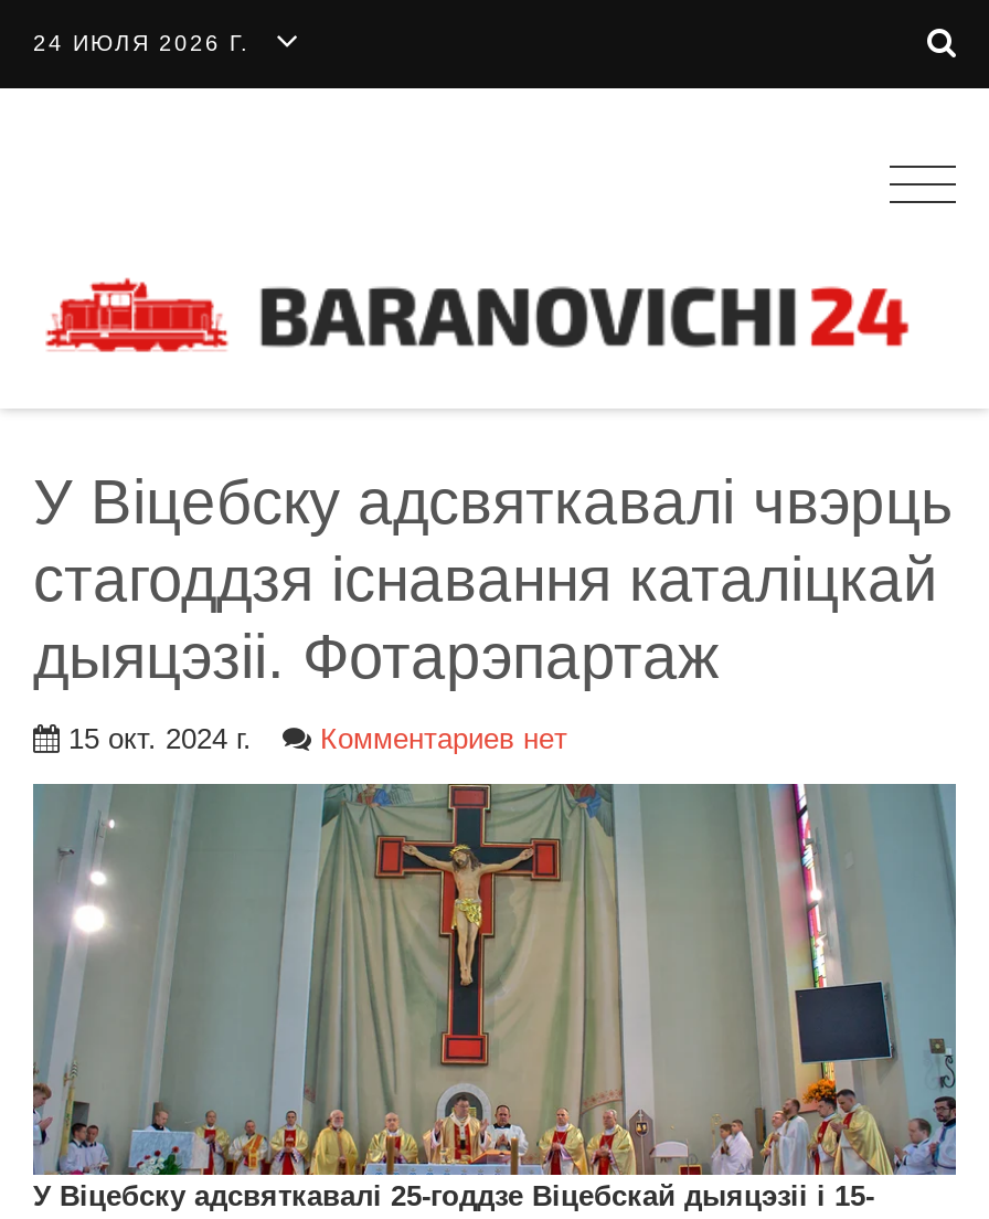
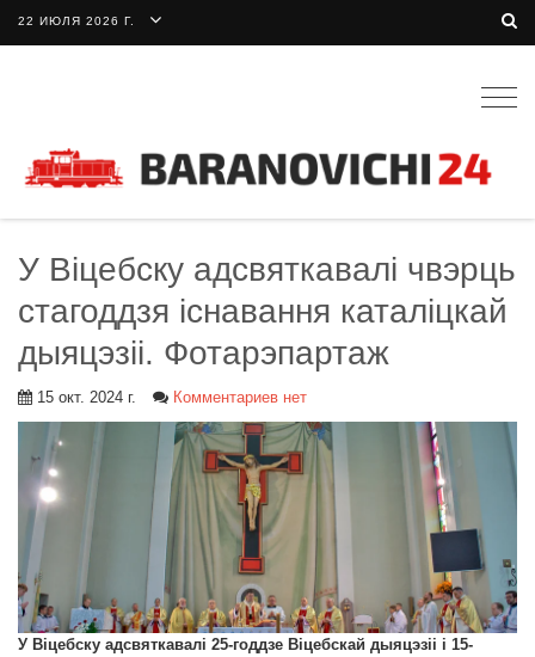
- 24 ИЮЛЯ 2026 Г.
+ 22 ИЮЛЯ 2026 Г.
